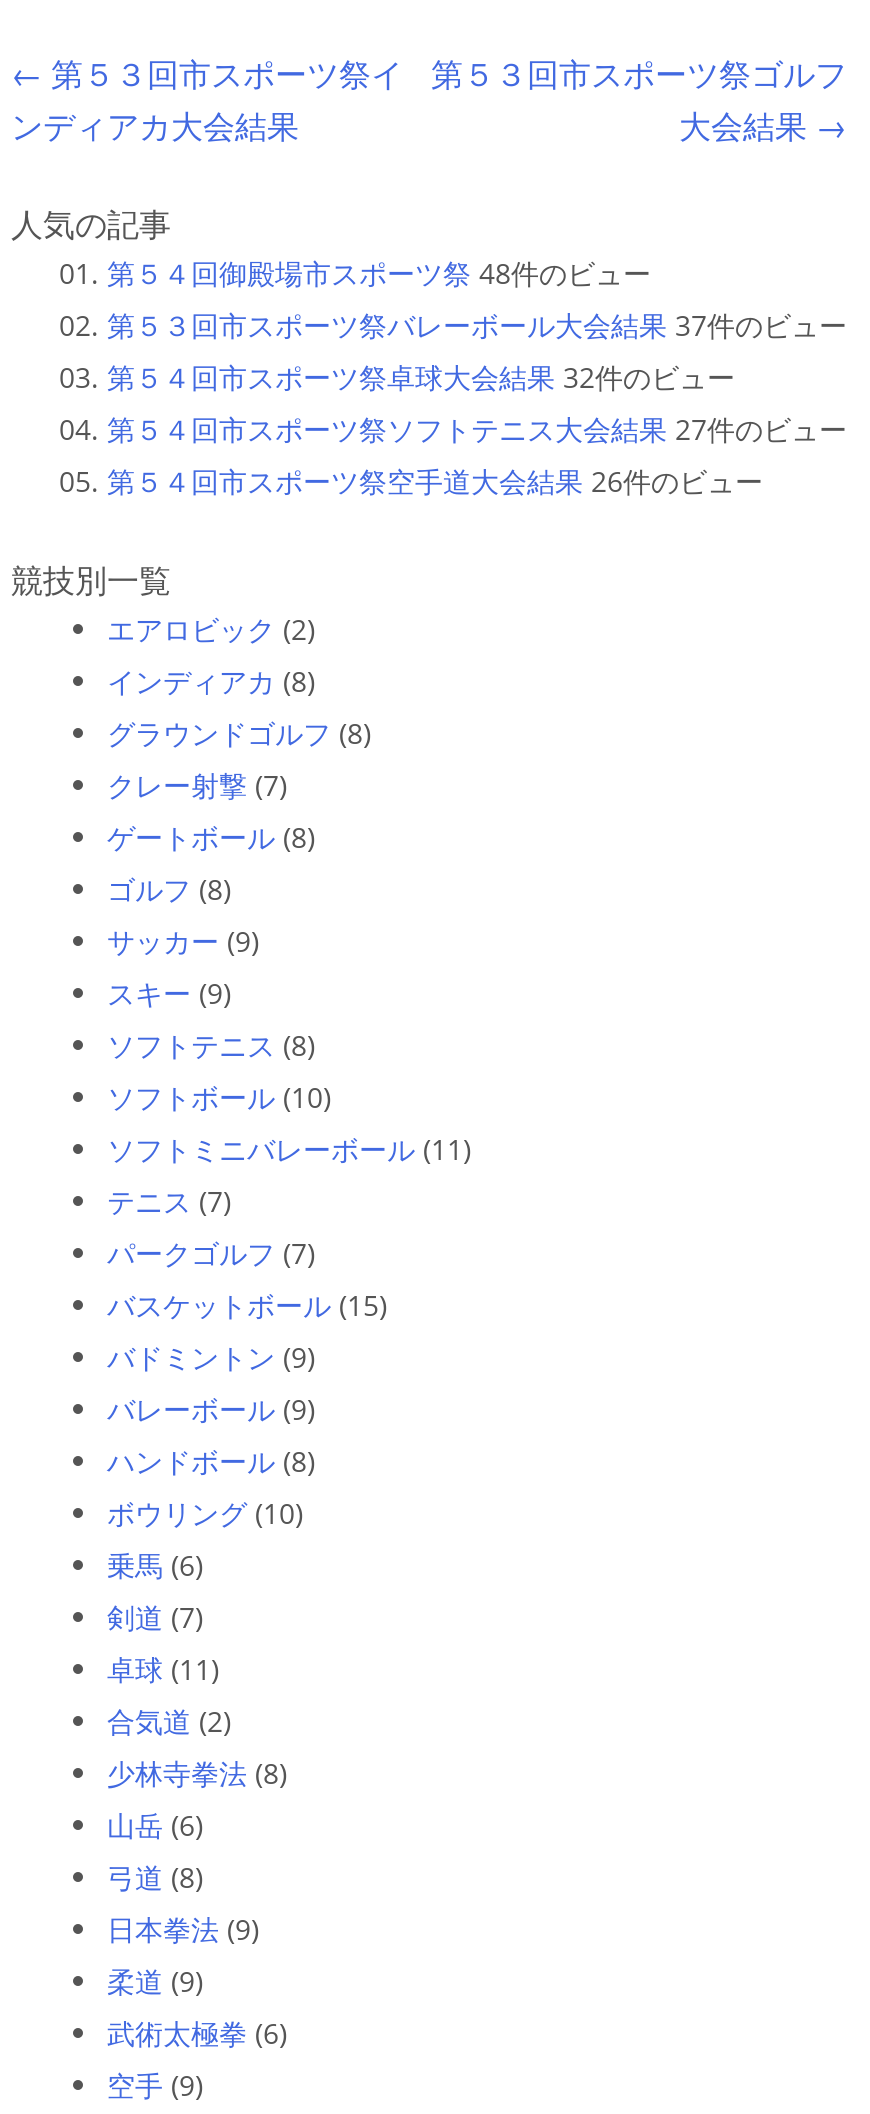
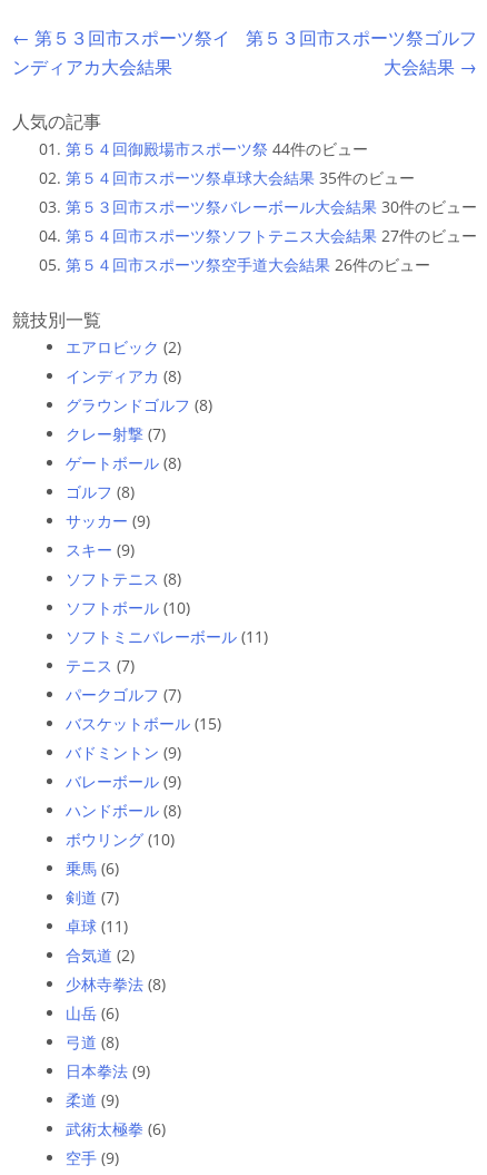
- 第５４回御殿場市スポーツ祭 48件のビュー
- 第５３回市スポーツ祭バレーボール大会結果 37件のビュー
- 第５４回市スポーツ祭卓球大会結果 32件のビュー
+ 第５４回御殿場市スポーツ祭 44件のビュー
+ 第５４回市スポーツ祭卓球大会結果 35件のビュー
+ 第５３回市スポーツ祭バレーボール大会結果 30件のビュー
